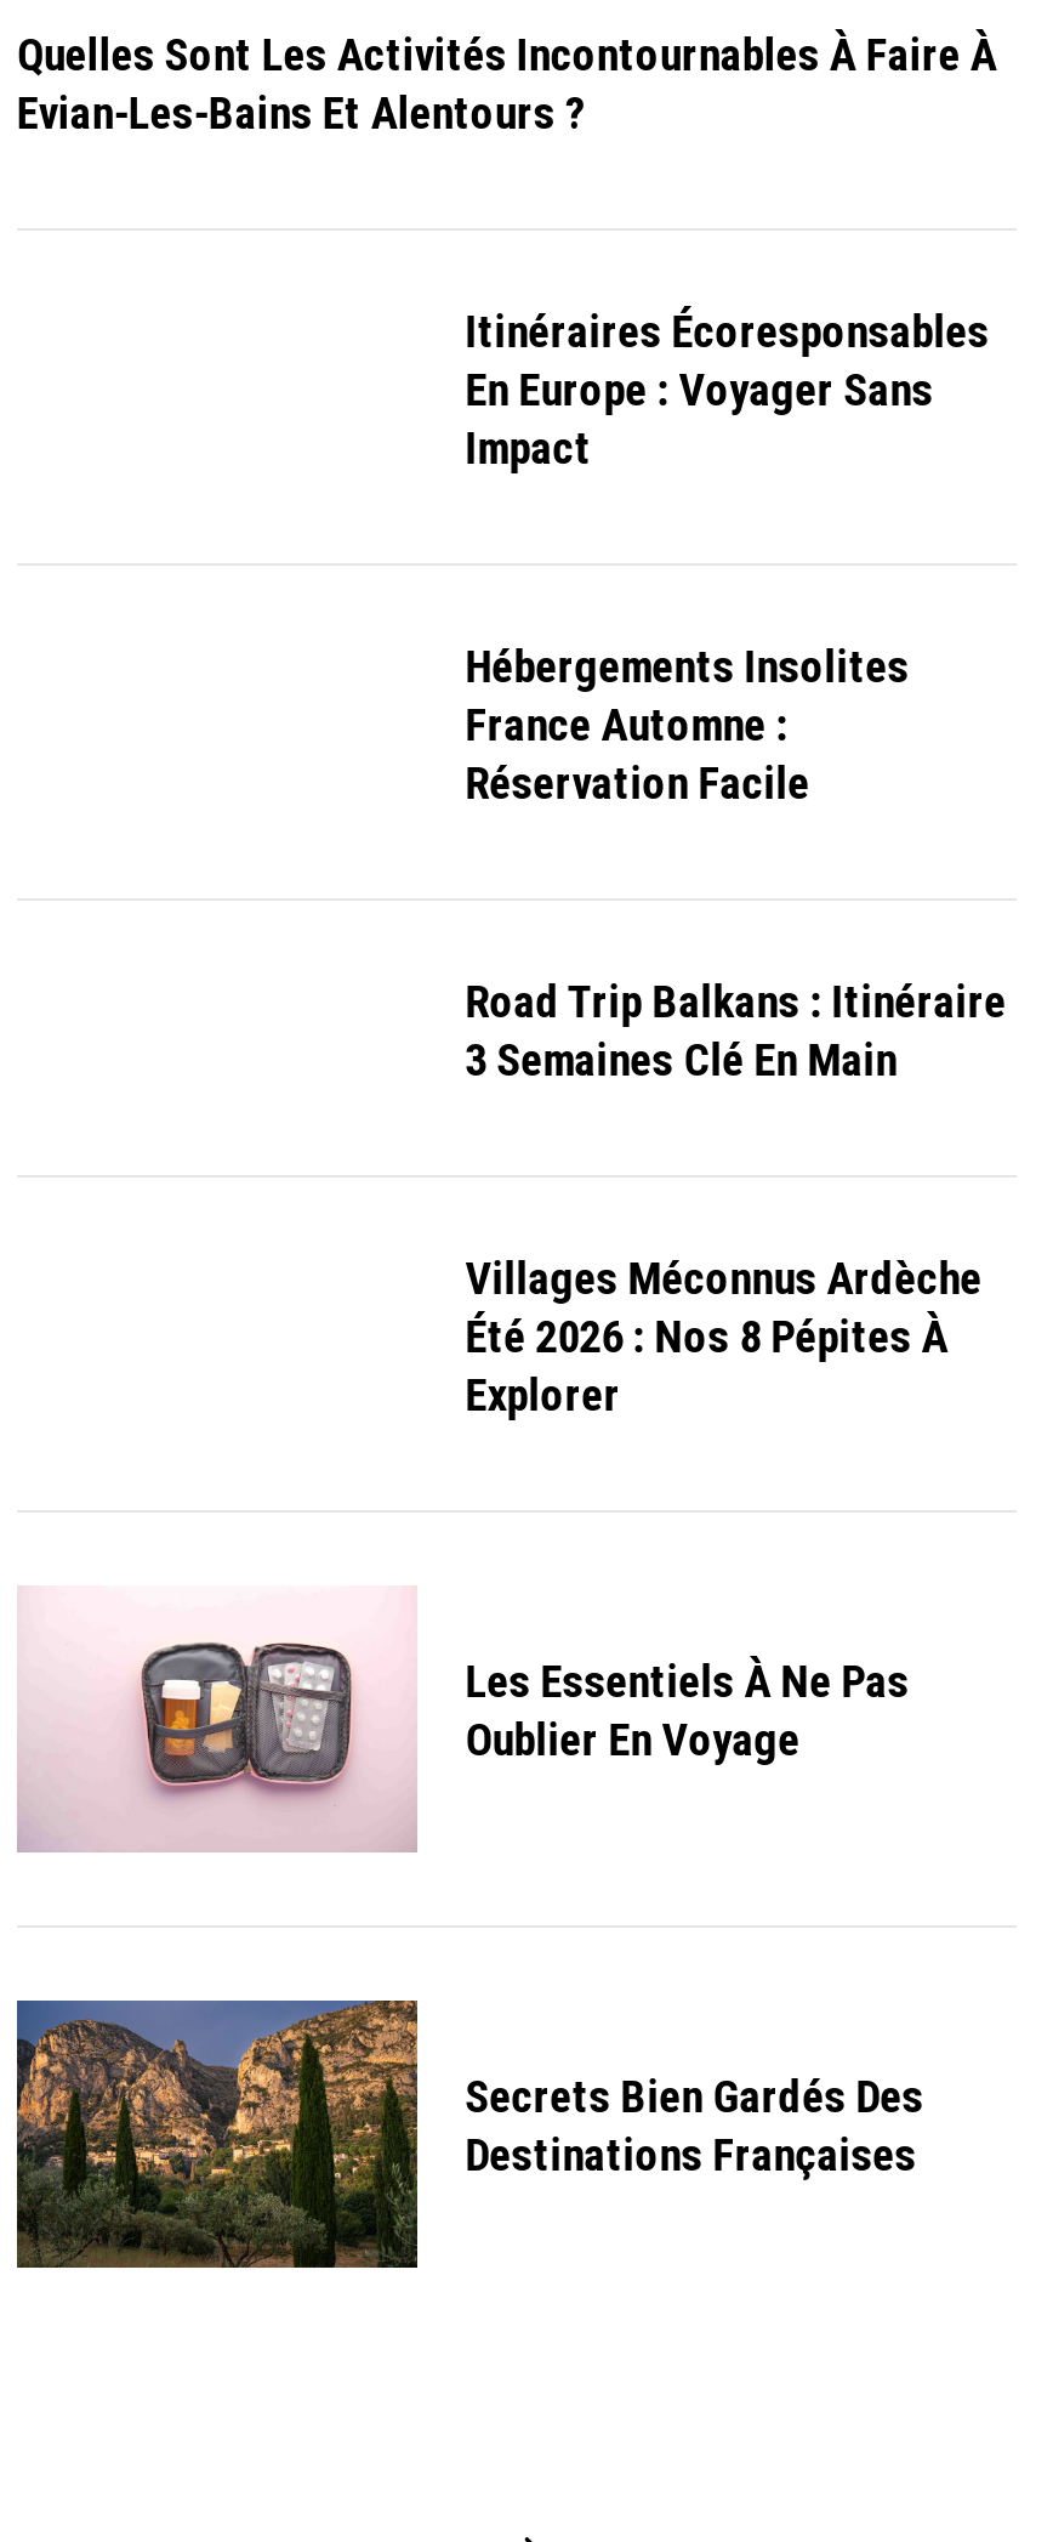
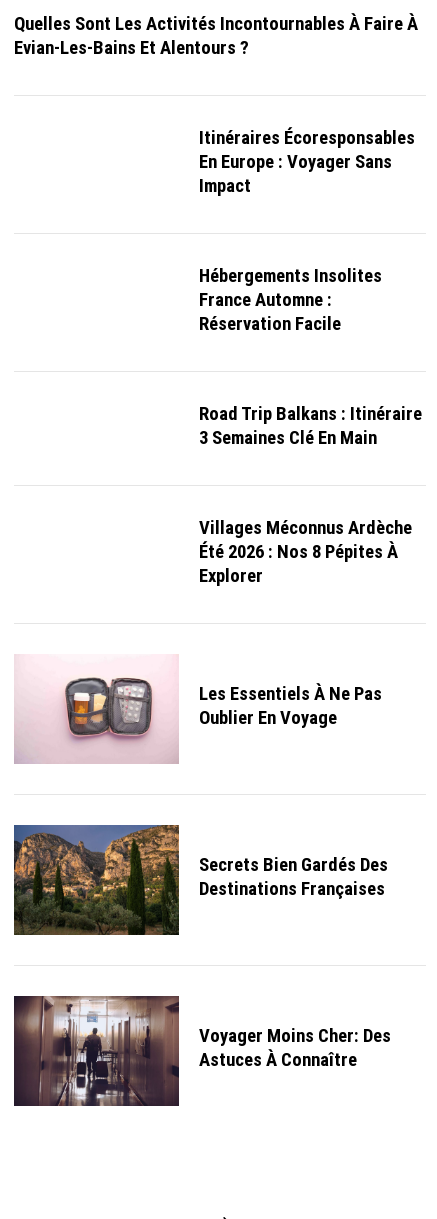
+ [image]
+ Voyager Moins Cher: Des
+ Astuces À Connaître
